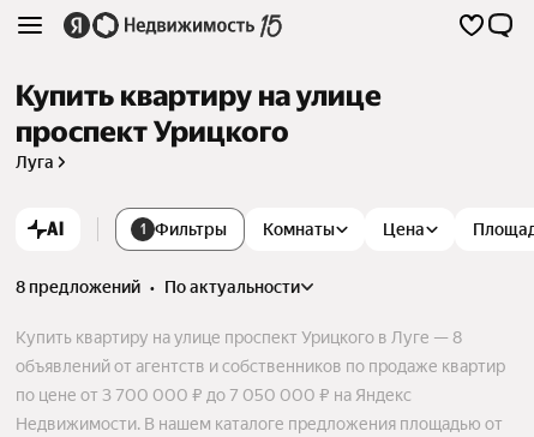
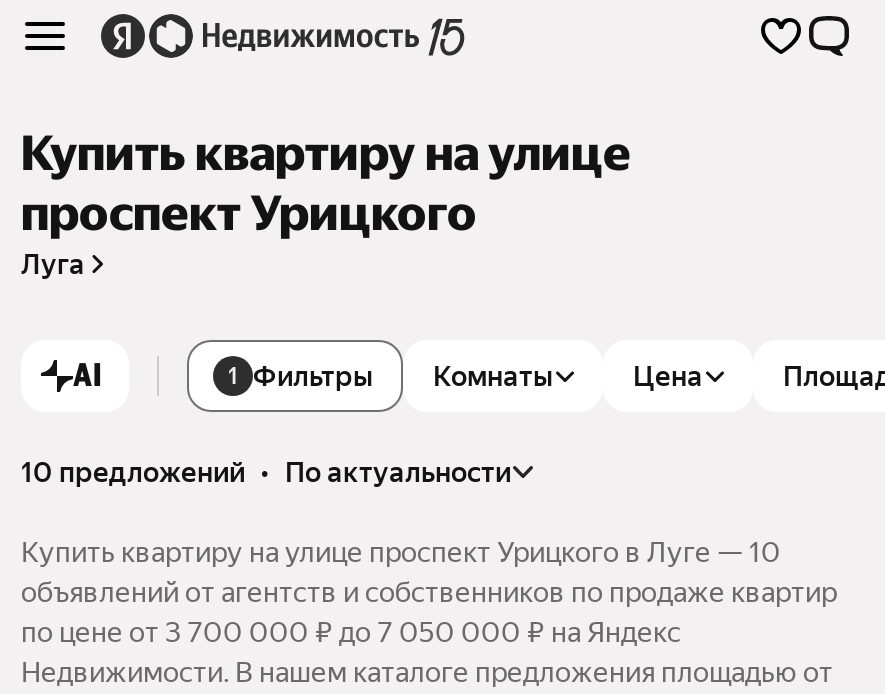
- 8 предложений • по актуальности
+ 10 предложений • по актуальности

- Купить квартиру на улице проспект Урицкого в Луге — 8
+ Купить квартиру на улице проспект Урицкого в Луге — 10
